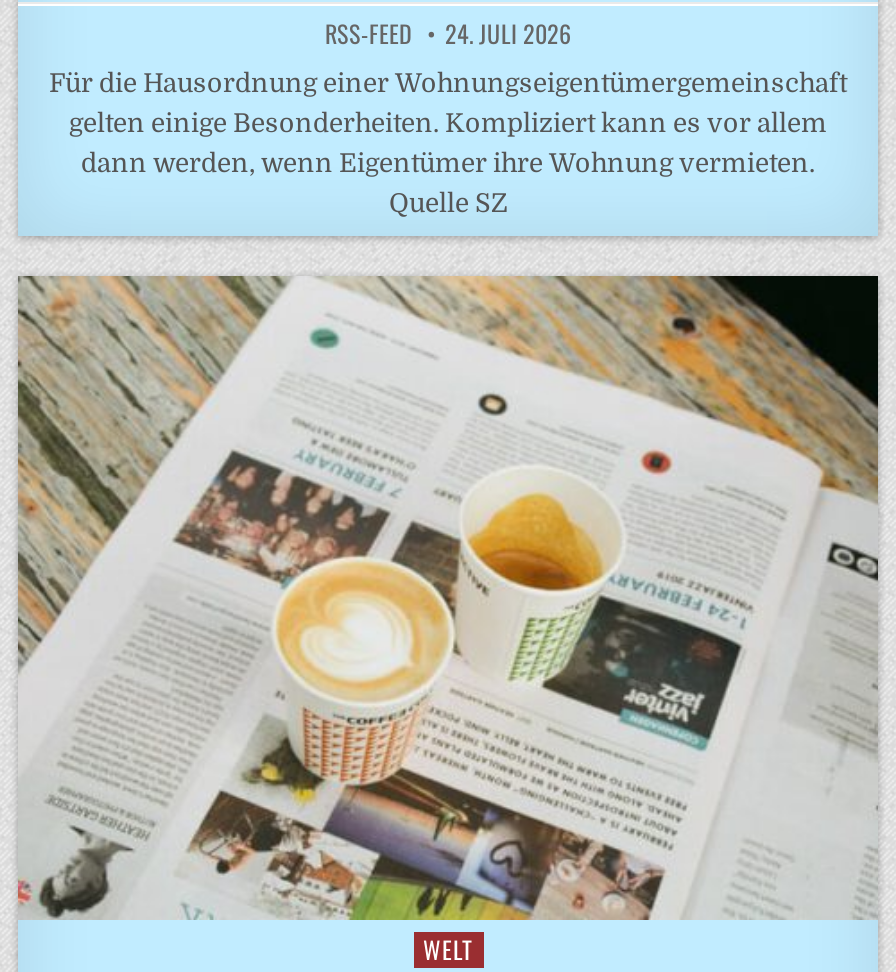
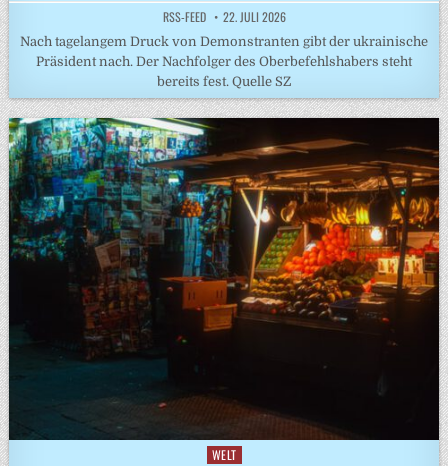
- RSS-FEED 24. JULI 2026
+ RSS-FEED 22. JULI 2026

- Für die Hausordnung einer Wohnungseigentümergemeinschaft
- gelten einige Besonderheiten. Kompliziert kann es vor allem
- dann werden, wenn Eigentümer ihre Wohnung vermieten.
- Quelle SZ
+ Nach tagelangem Druck von Demonstranten gibt der ukrainische
+ Präsident nach. Der Nachfolger des Oberbefehlshabers steht
+ bereits fest. Quelle SZ

- [image]
+ [image]
